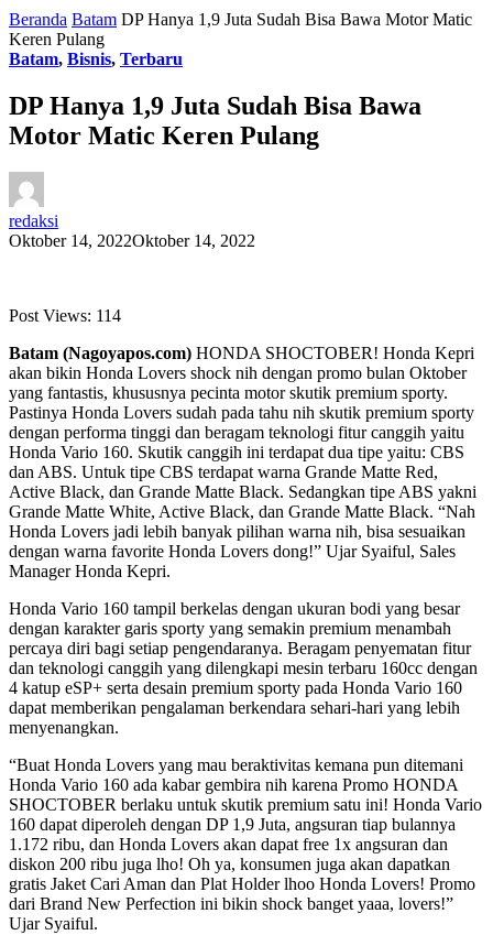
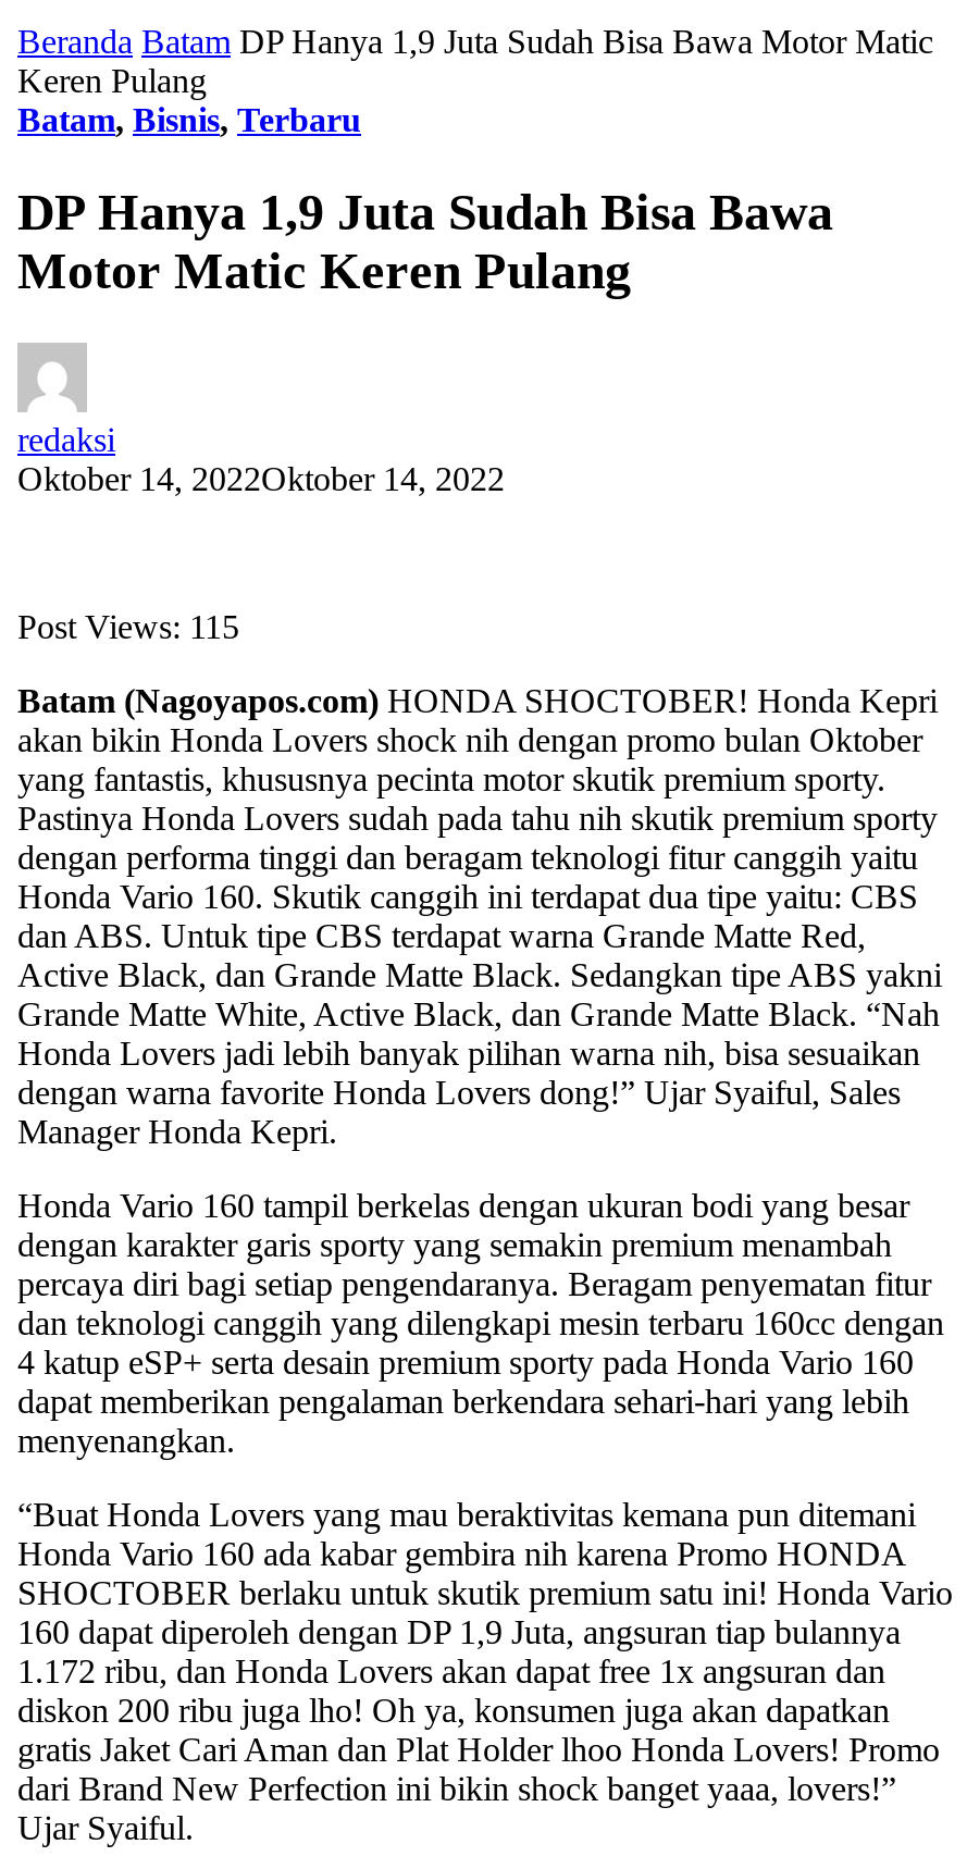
- Post Views: 114
+ Post Views: 115
